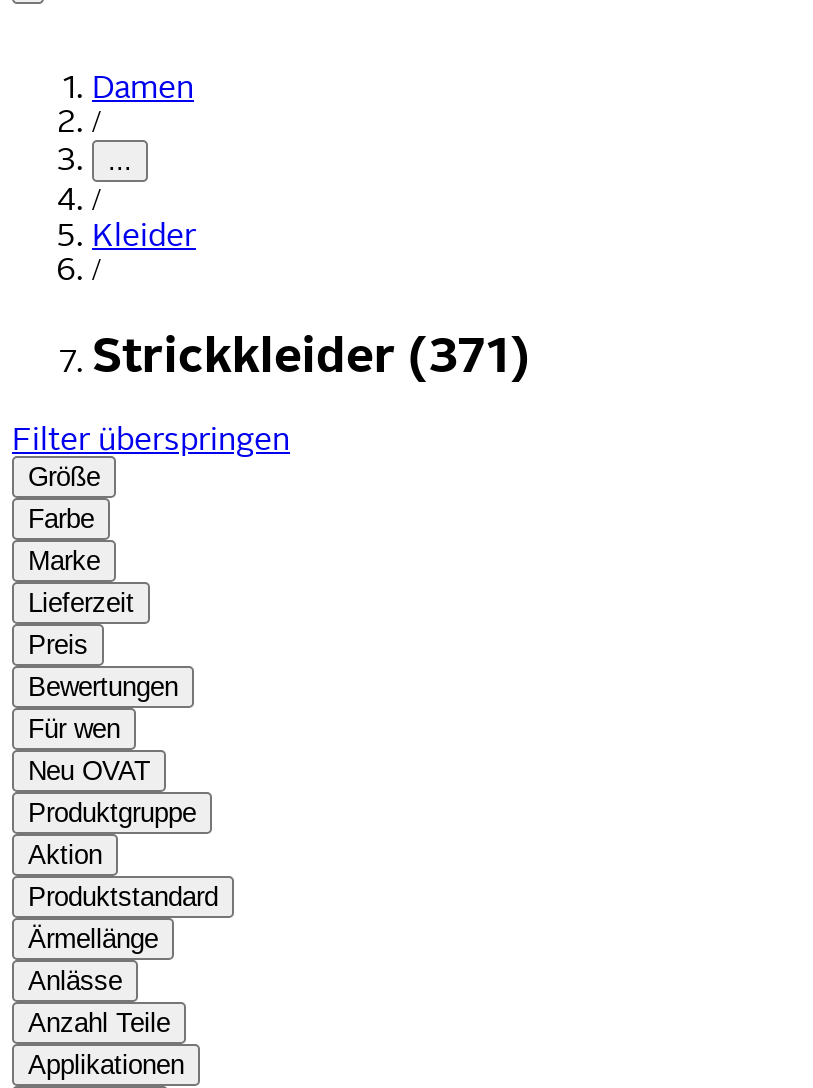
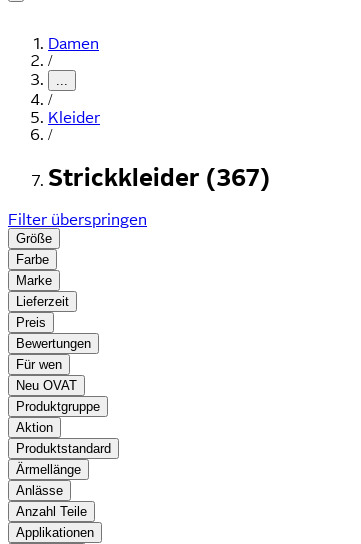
- Strickkleider (371)
+ Strickkleider (367)
